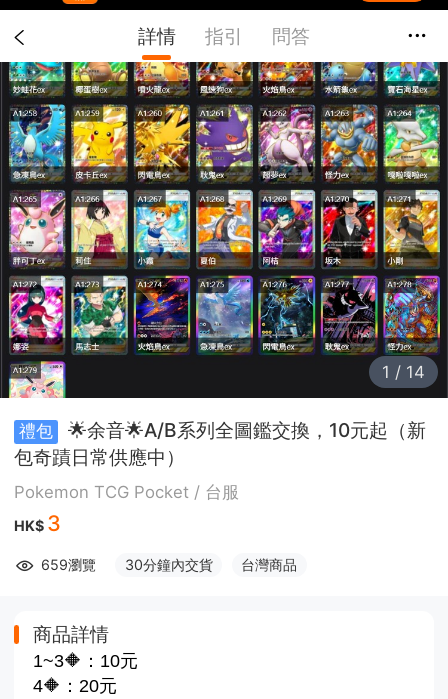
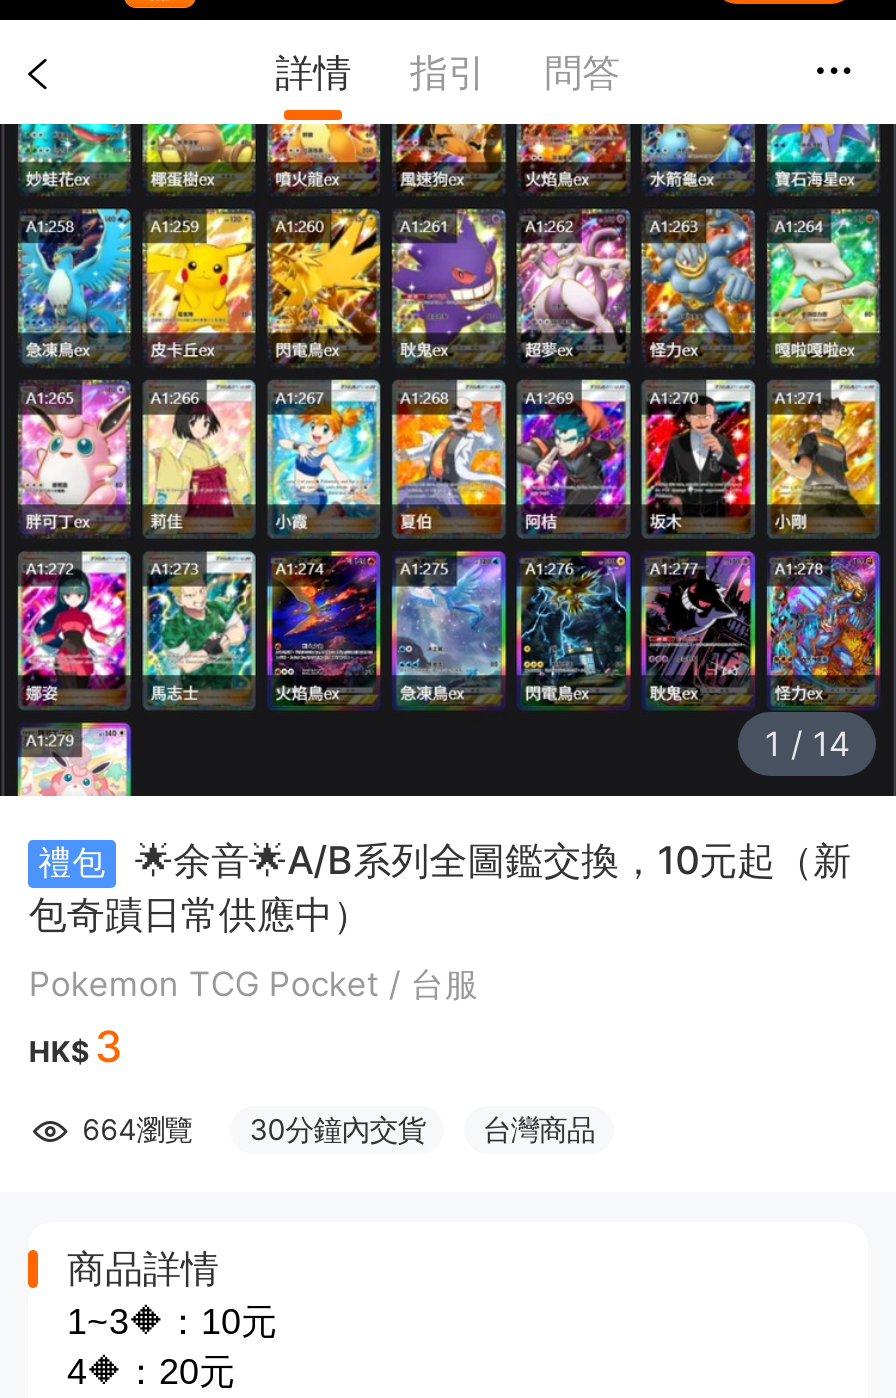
- 659瀏覽 30分鐘內交貨 台灣商品
+ 664瀏覽 30分鐘內交貨 台灣商品
